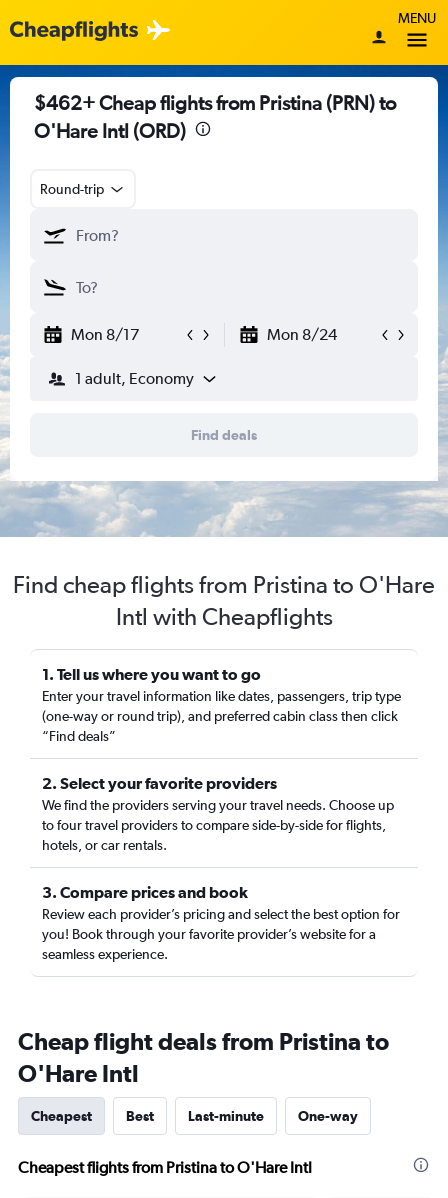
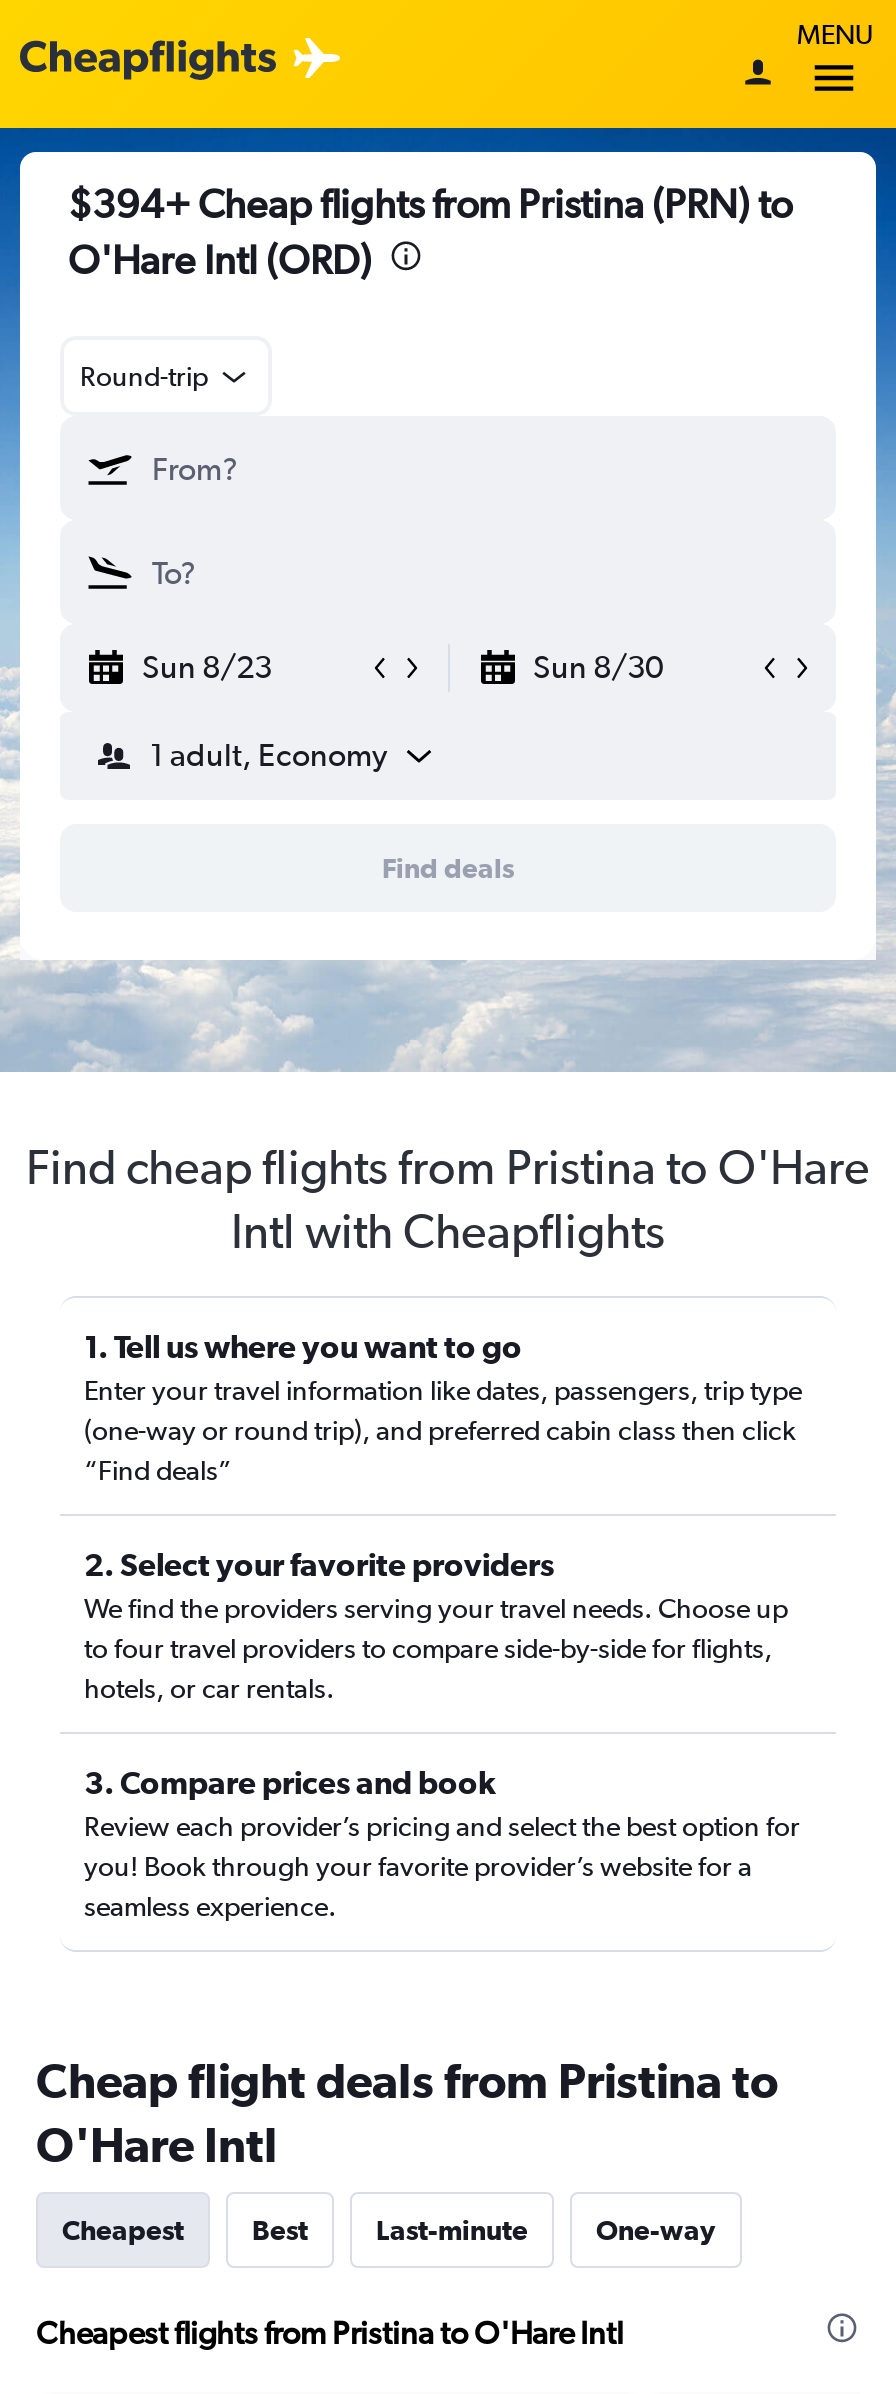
- $462+ Cheap flights from Pristina (PRN) to
+ $394+ Cheap flights from Pristina (PRN) to

- Mon 8/17
- Mon 8/24
+ Sun 8/23
+ Sun 8/30
